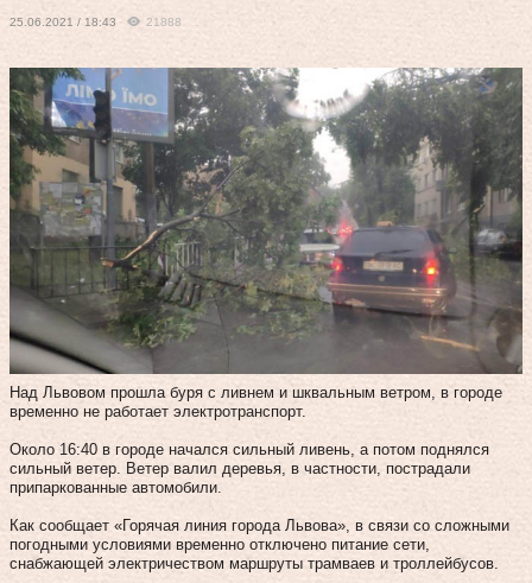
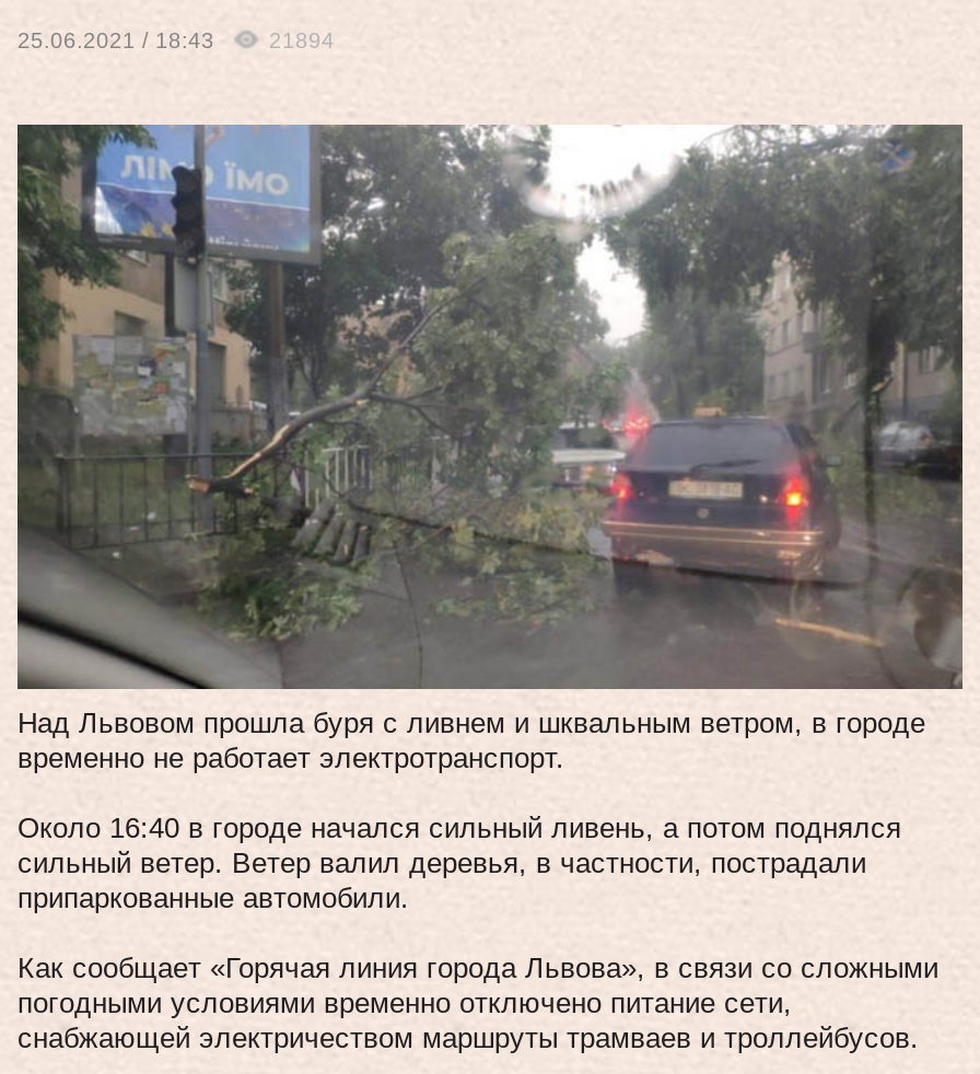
- 21888
+ 21894
